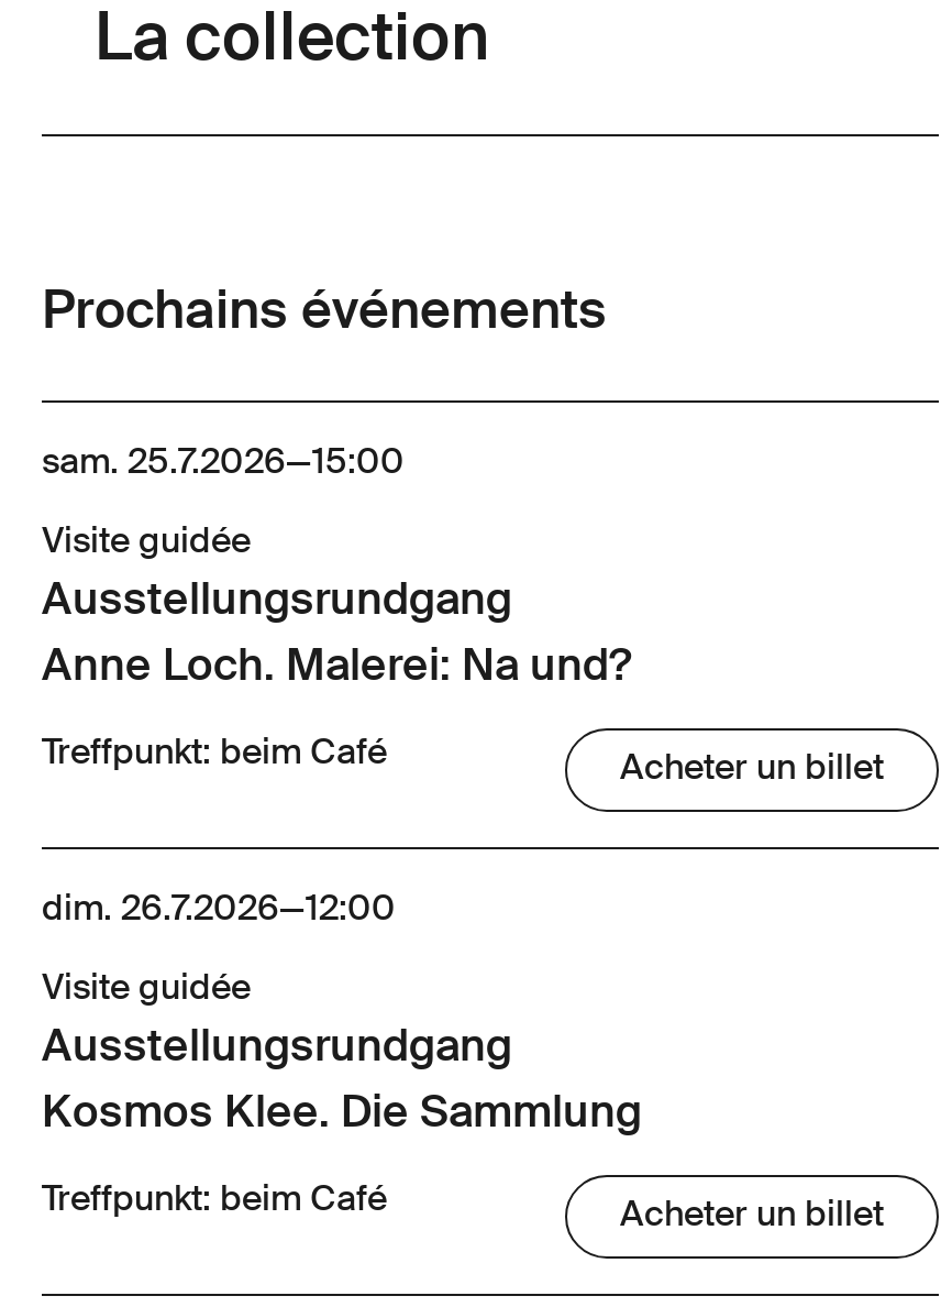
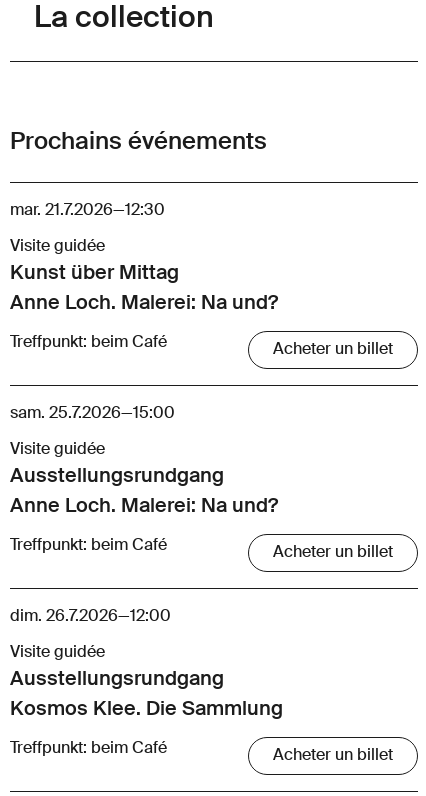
+ mar. 21.7.2026—12:30
+ Visite guidée
+ Kunst über Mittag
+ Anne Loch. Malerei: Na und?
+ Treffpunkt: beim Café
+ Acheter un billet
